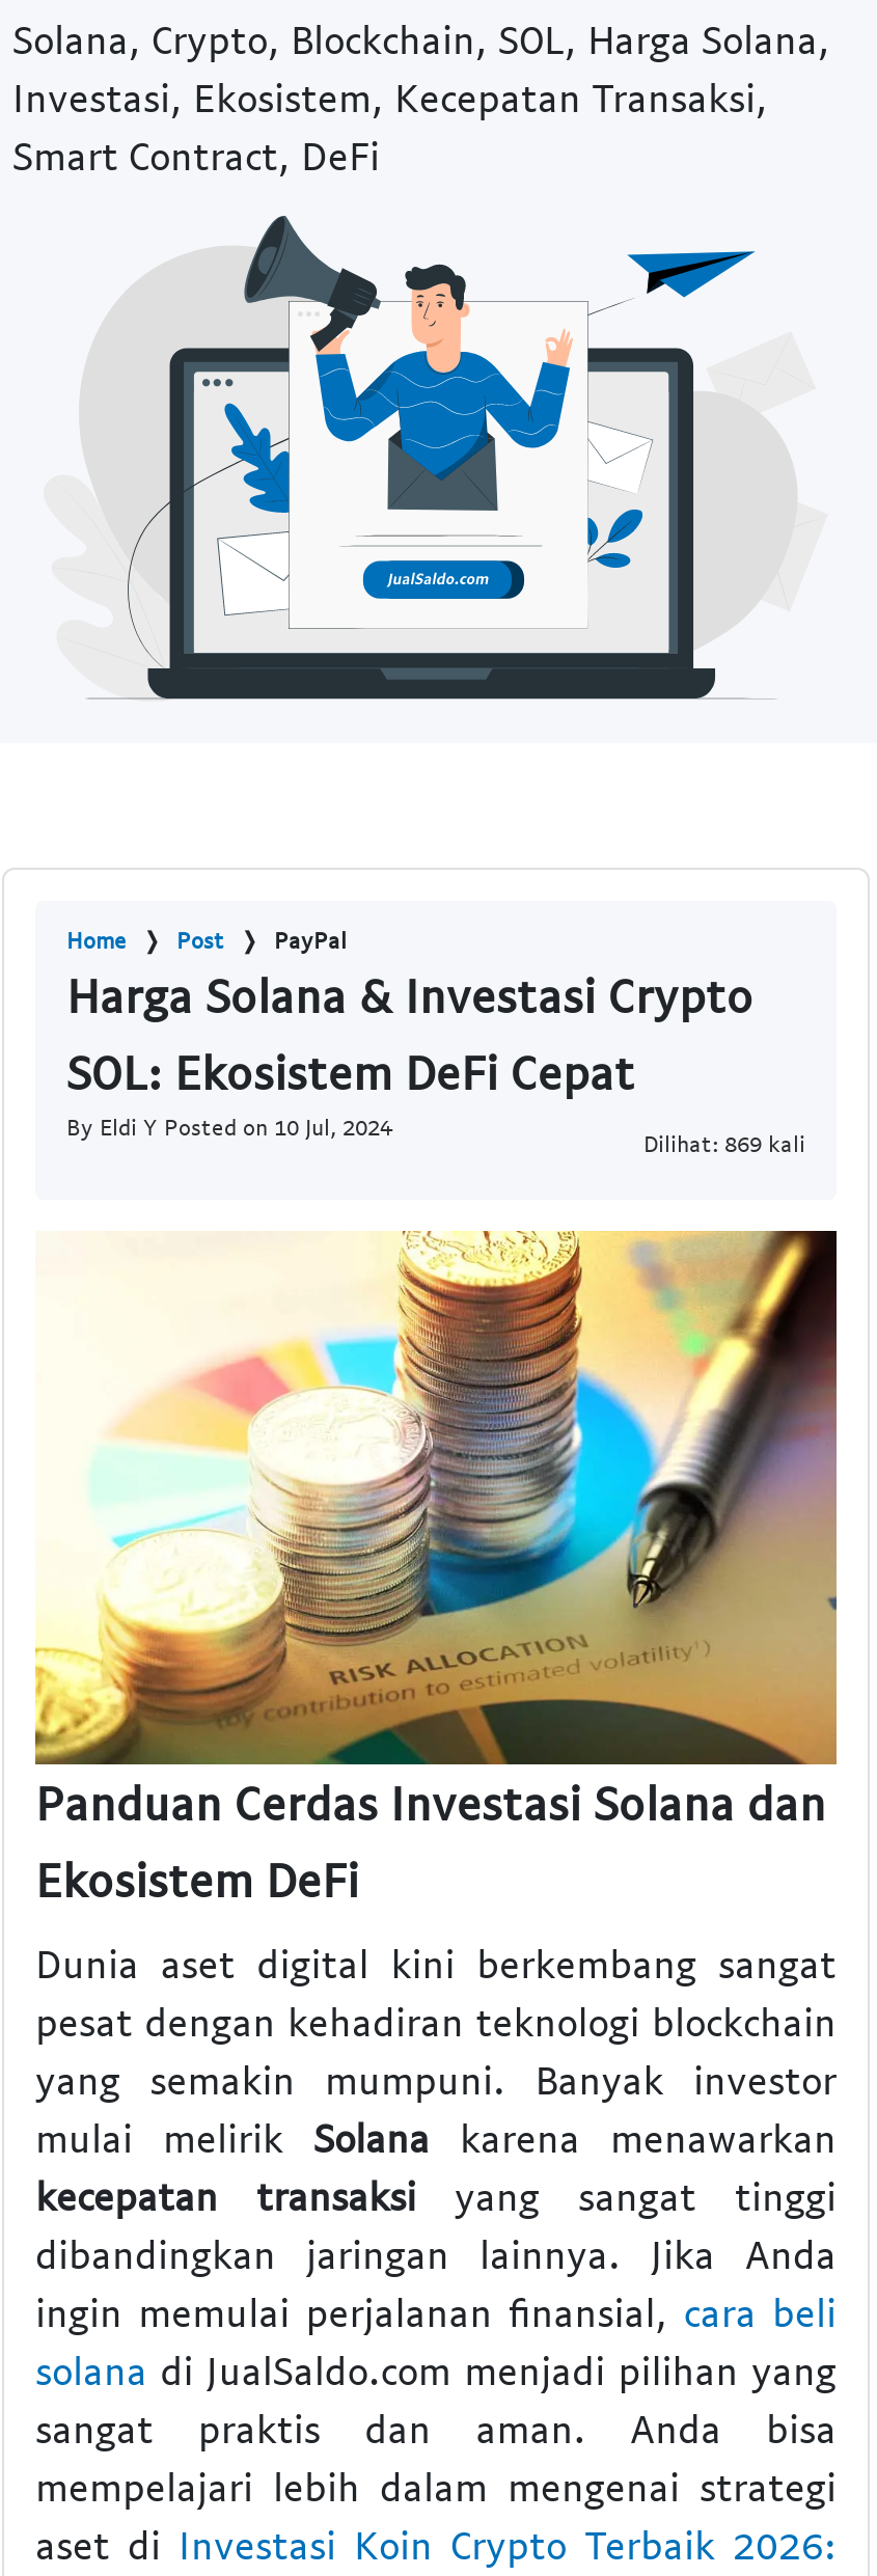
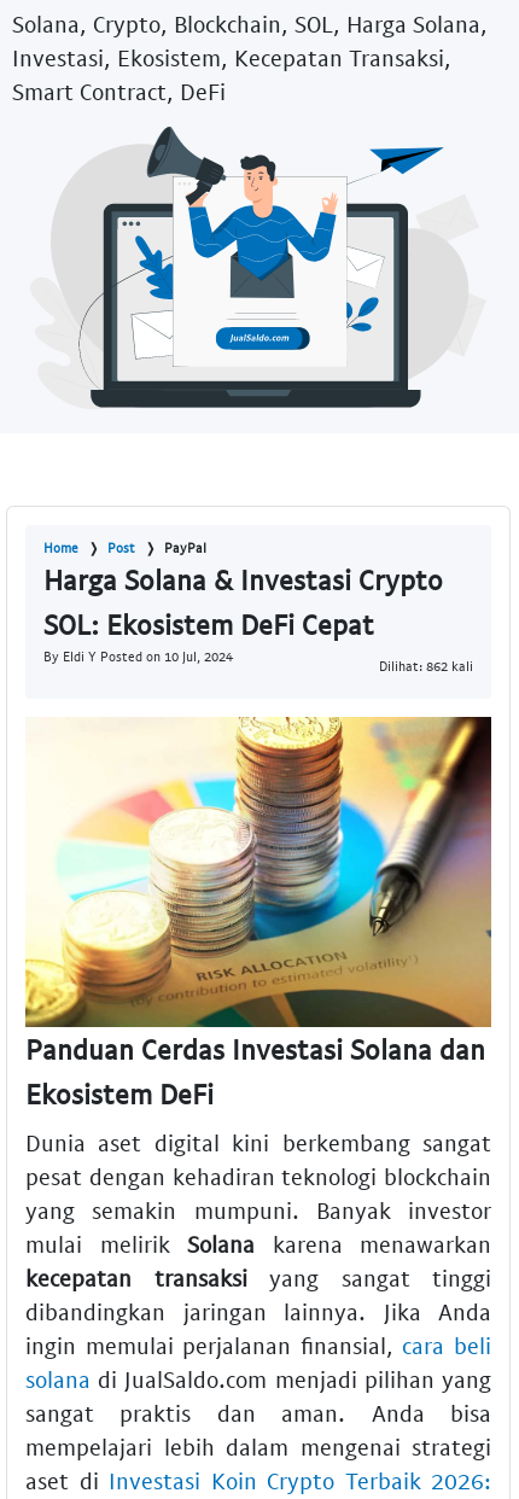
- Dilihat: 869 kali
+ Dilihat: 862 kali
